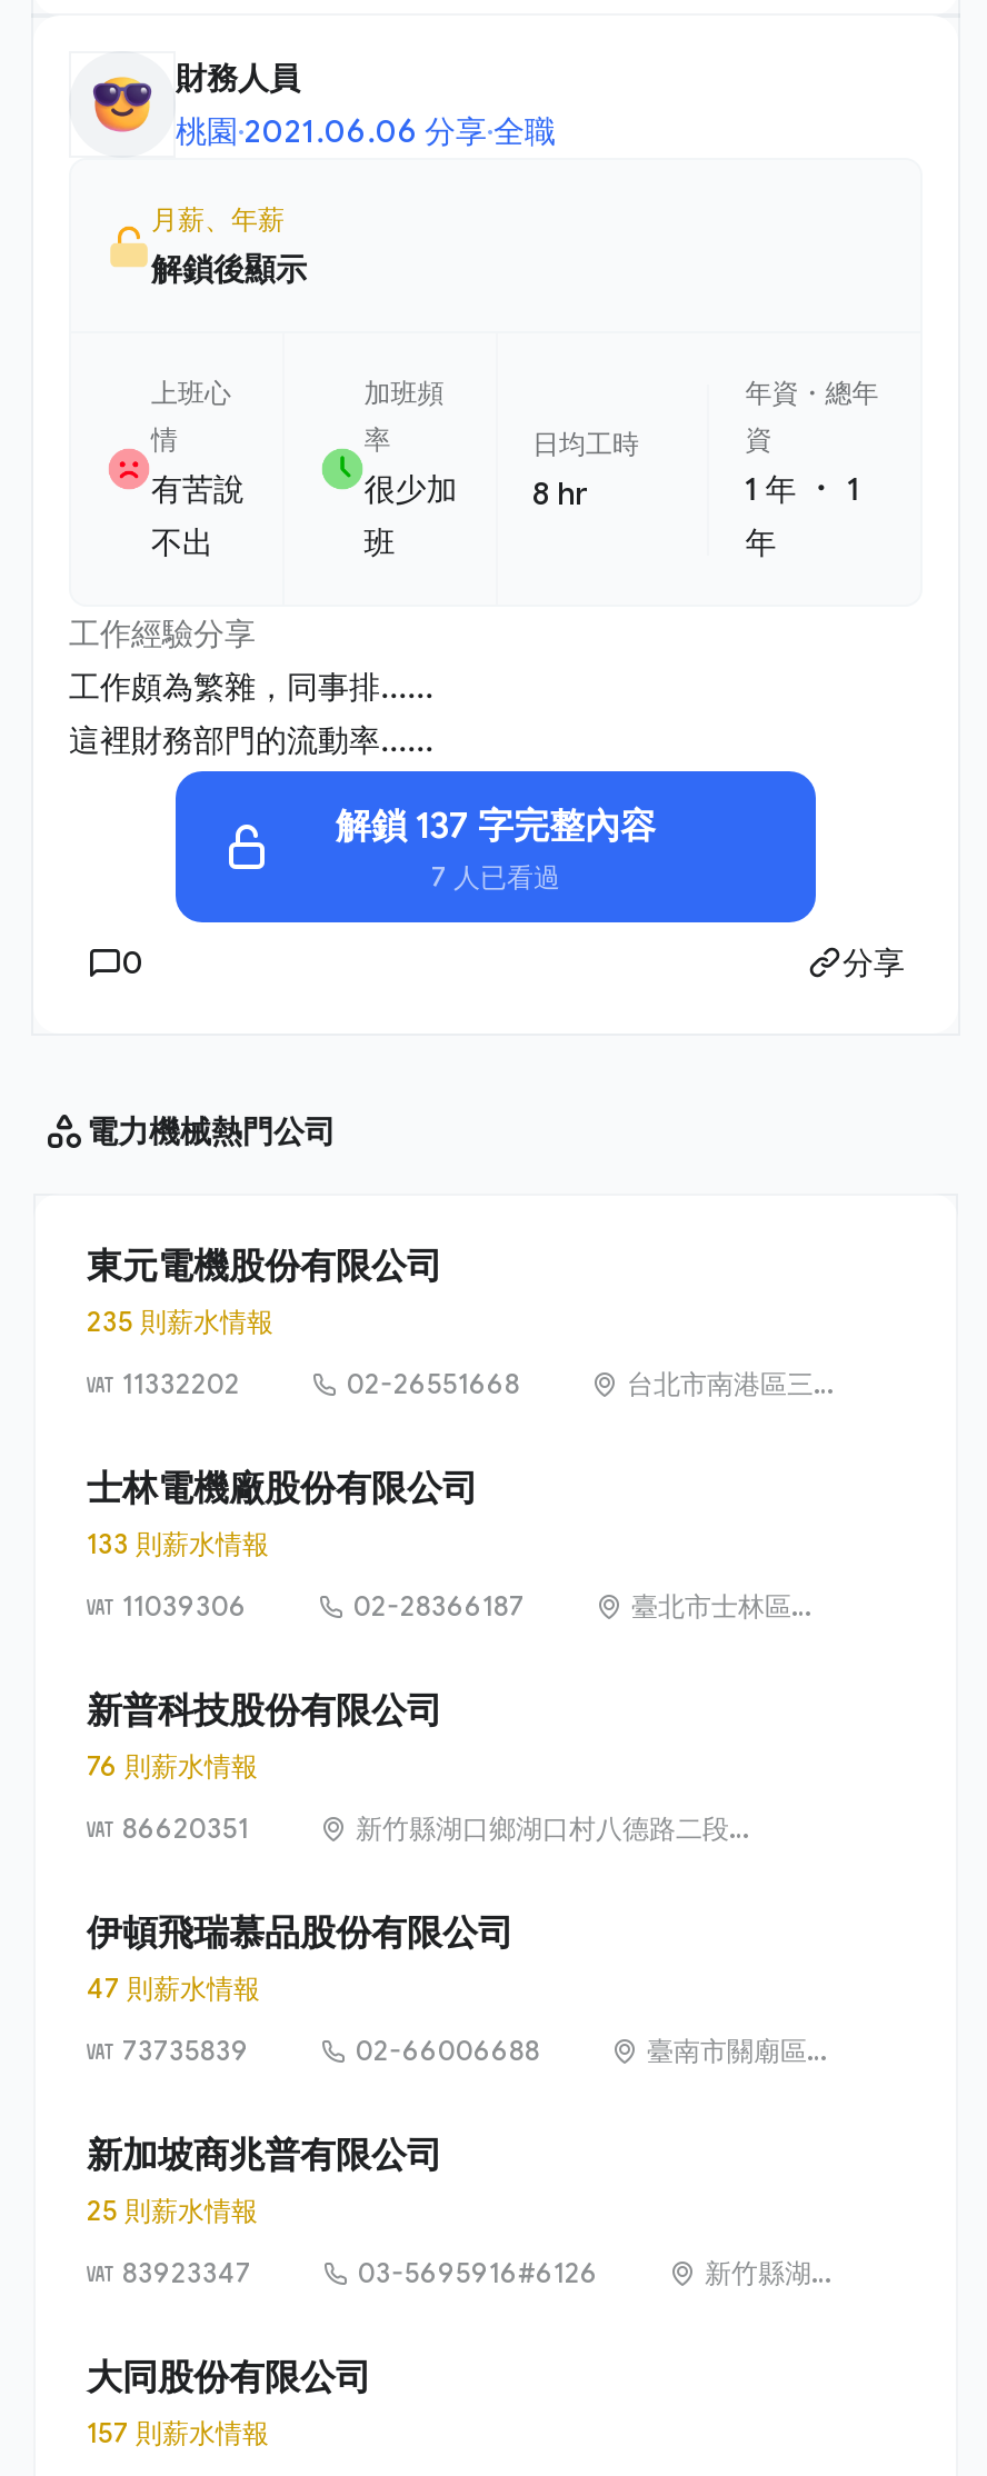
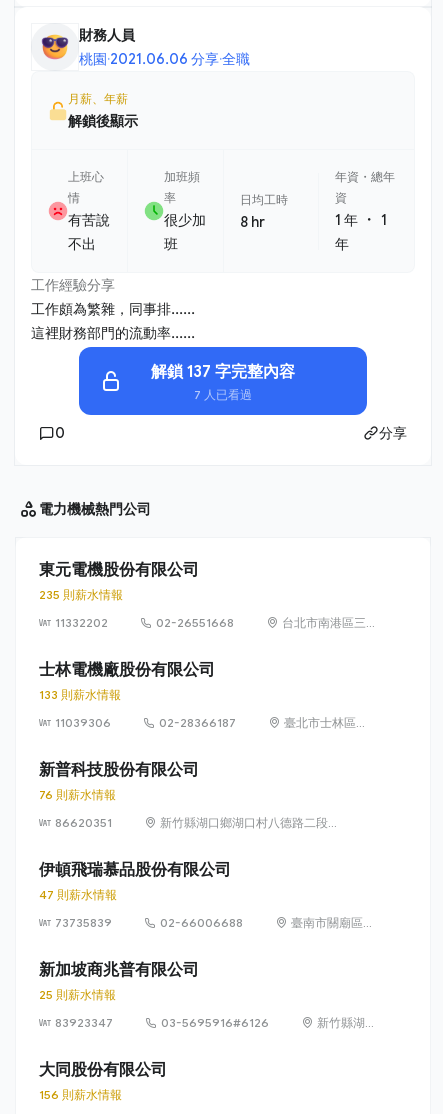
- 157 則薪水情報
+ 156 則薪水情報
